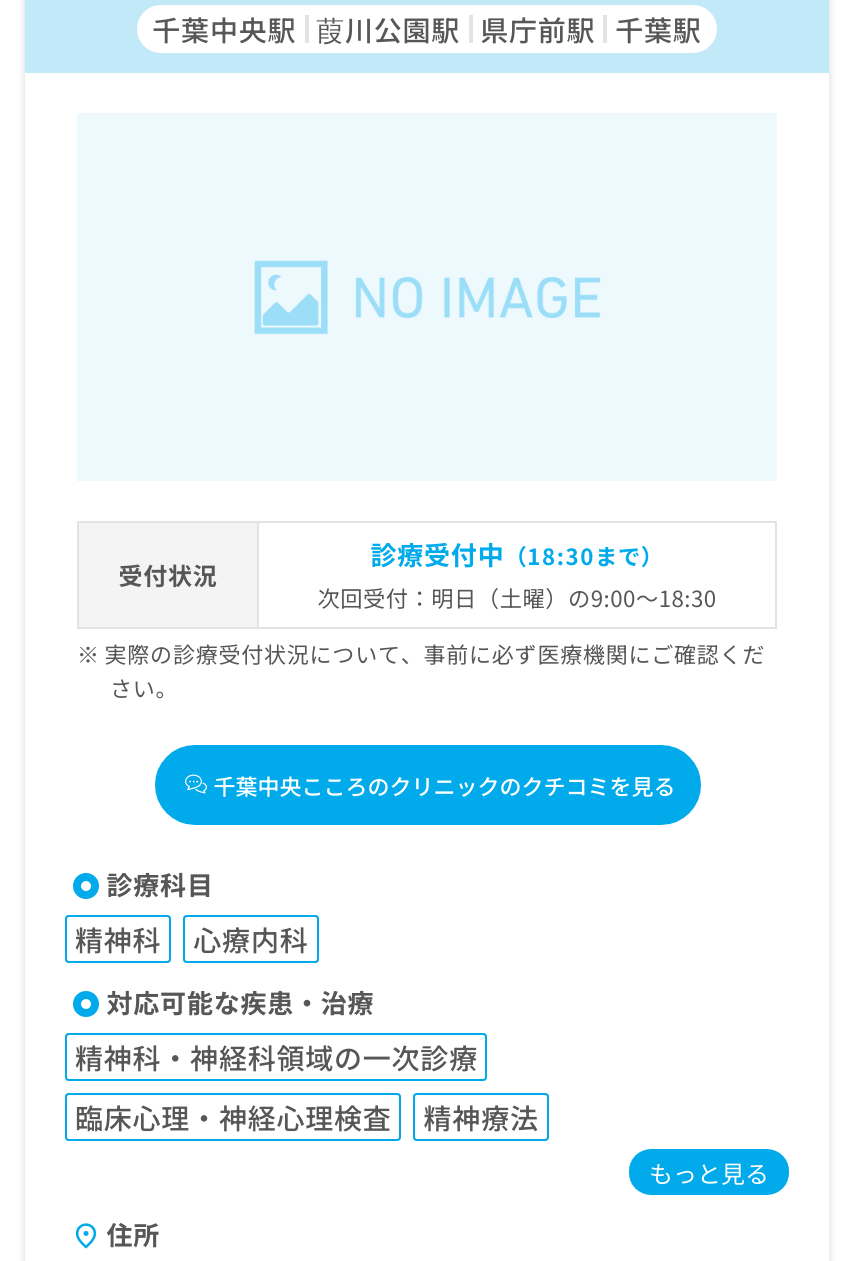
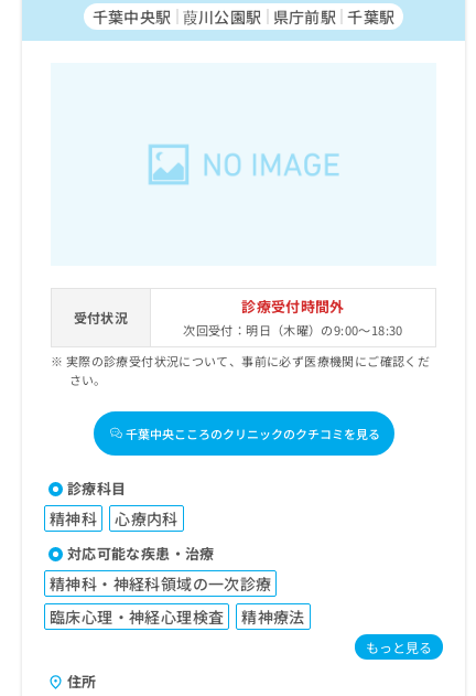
- 診療受付中（18:30まで）
- 次回受付：明日（土曜）の9:00～18:30
+ 診療受付時間外
+ 次回受付：明日（木曜）の9:00～18:30
